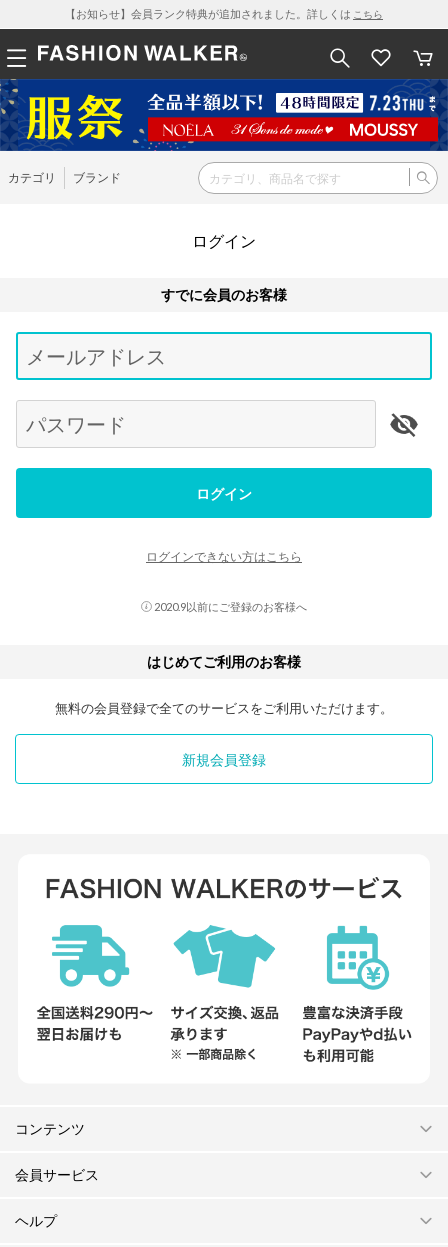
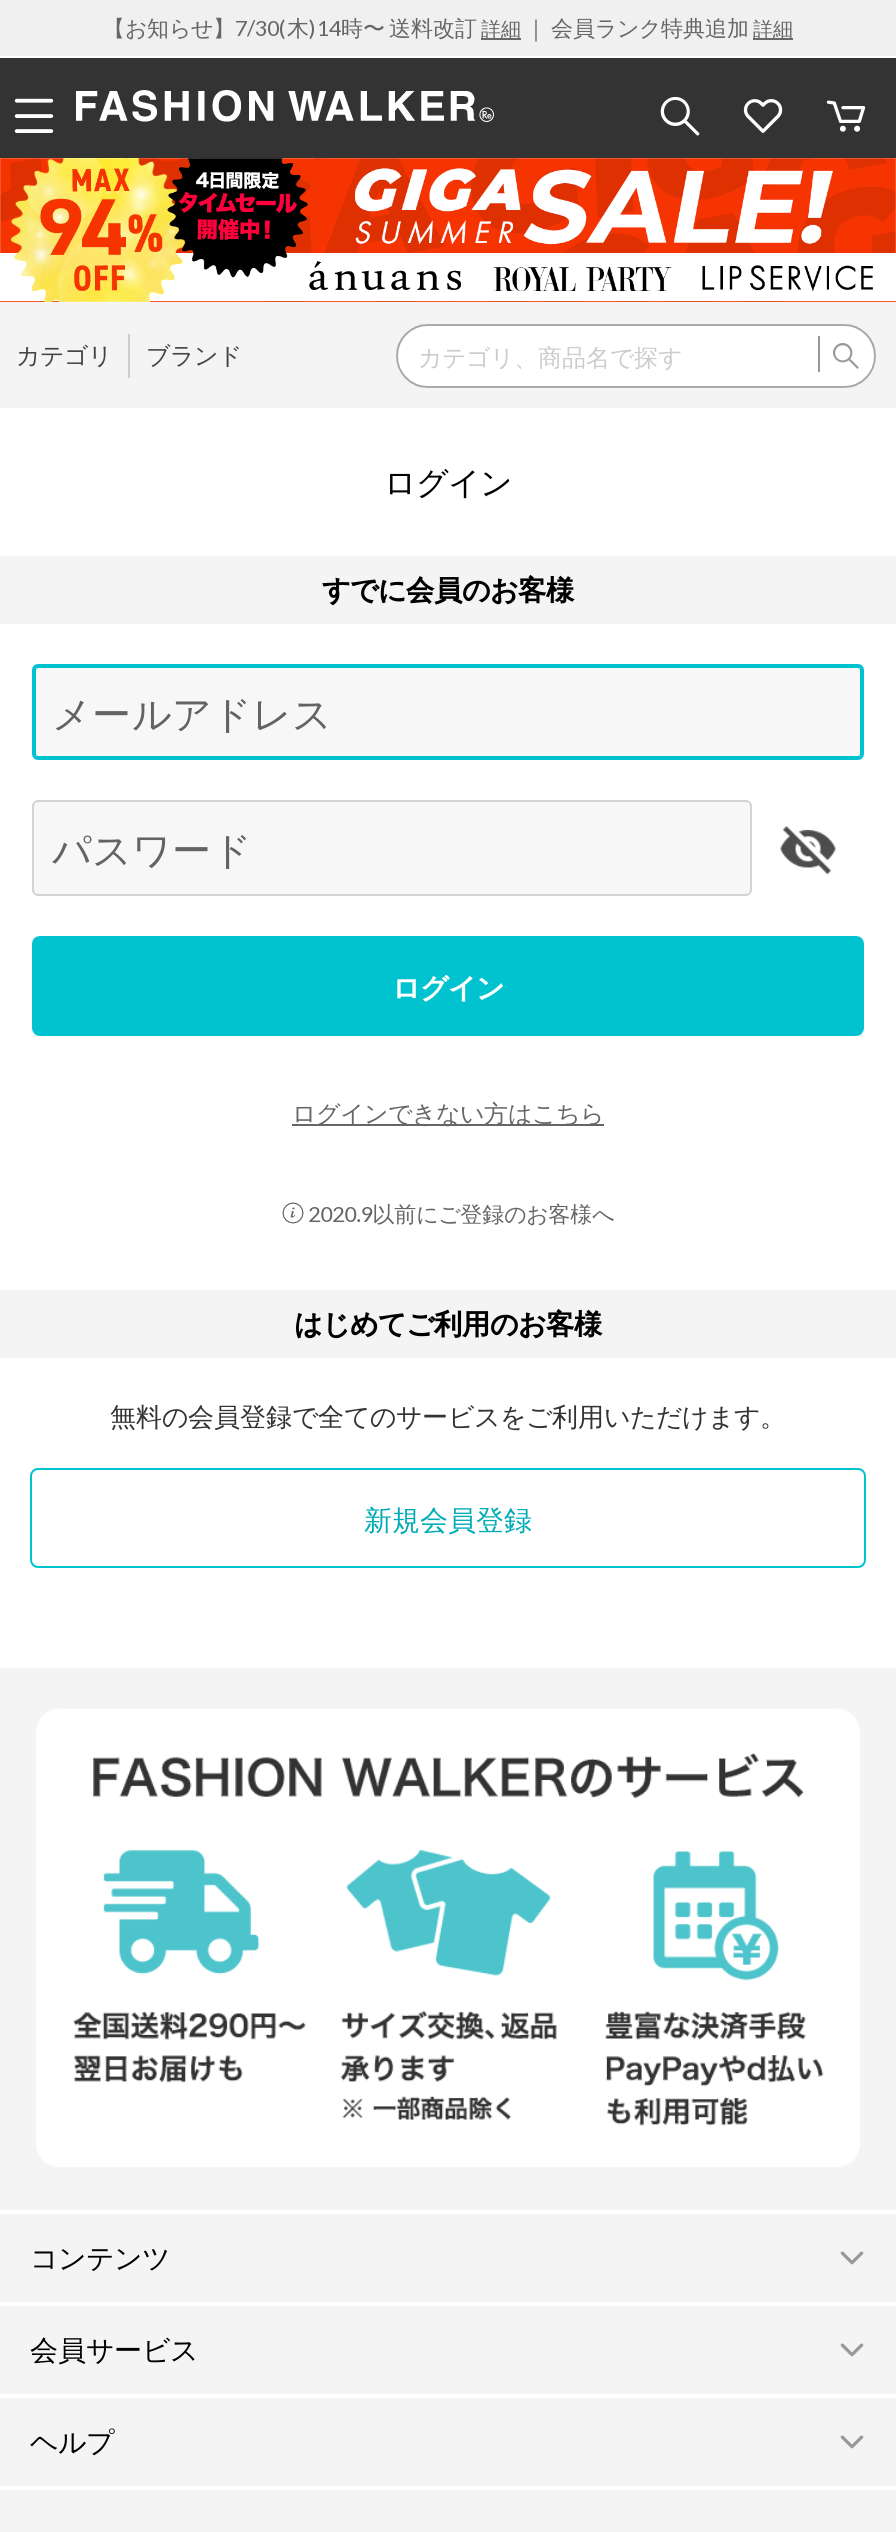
- 【お知らせ】会員ランク特典が追加されました。詳しくはこちら
+ 【お知らせ】7/30(木)14時〜 送料改訂詳細｜ 会員ランク特典追加詳細

- [image]
+ [image]
